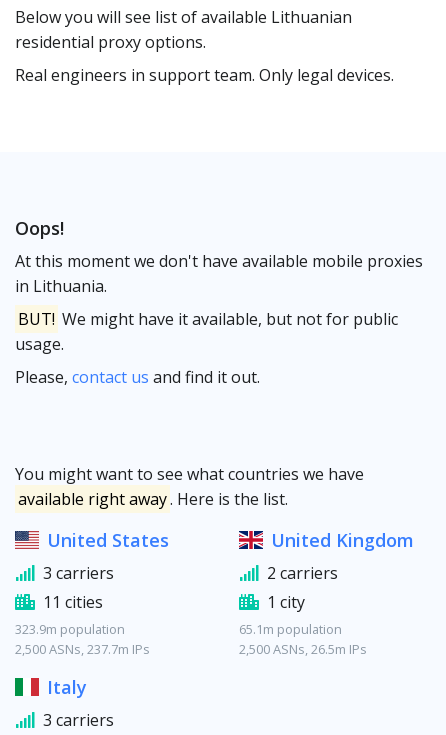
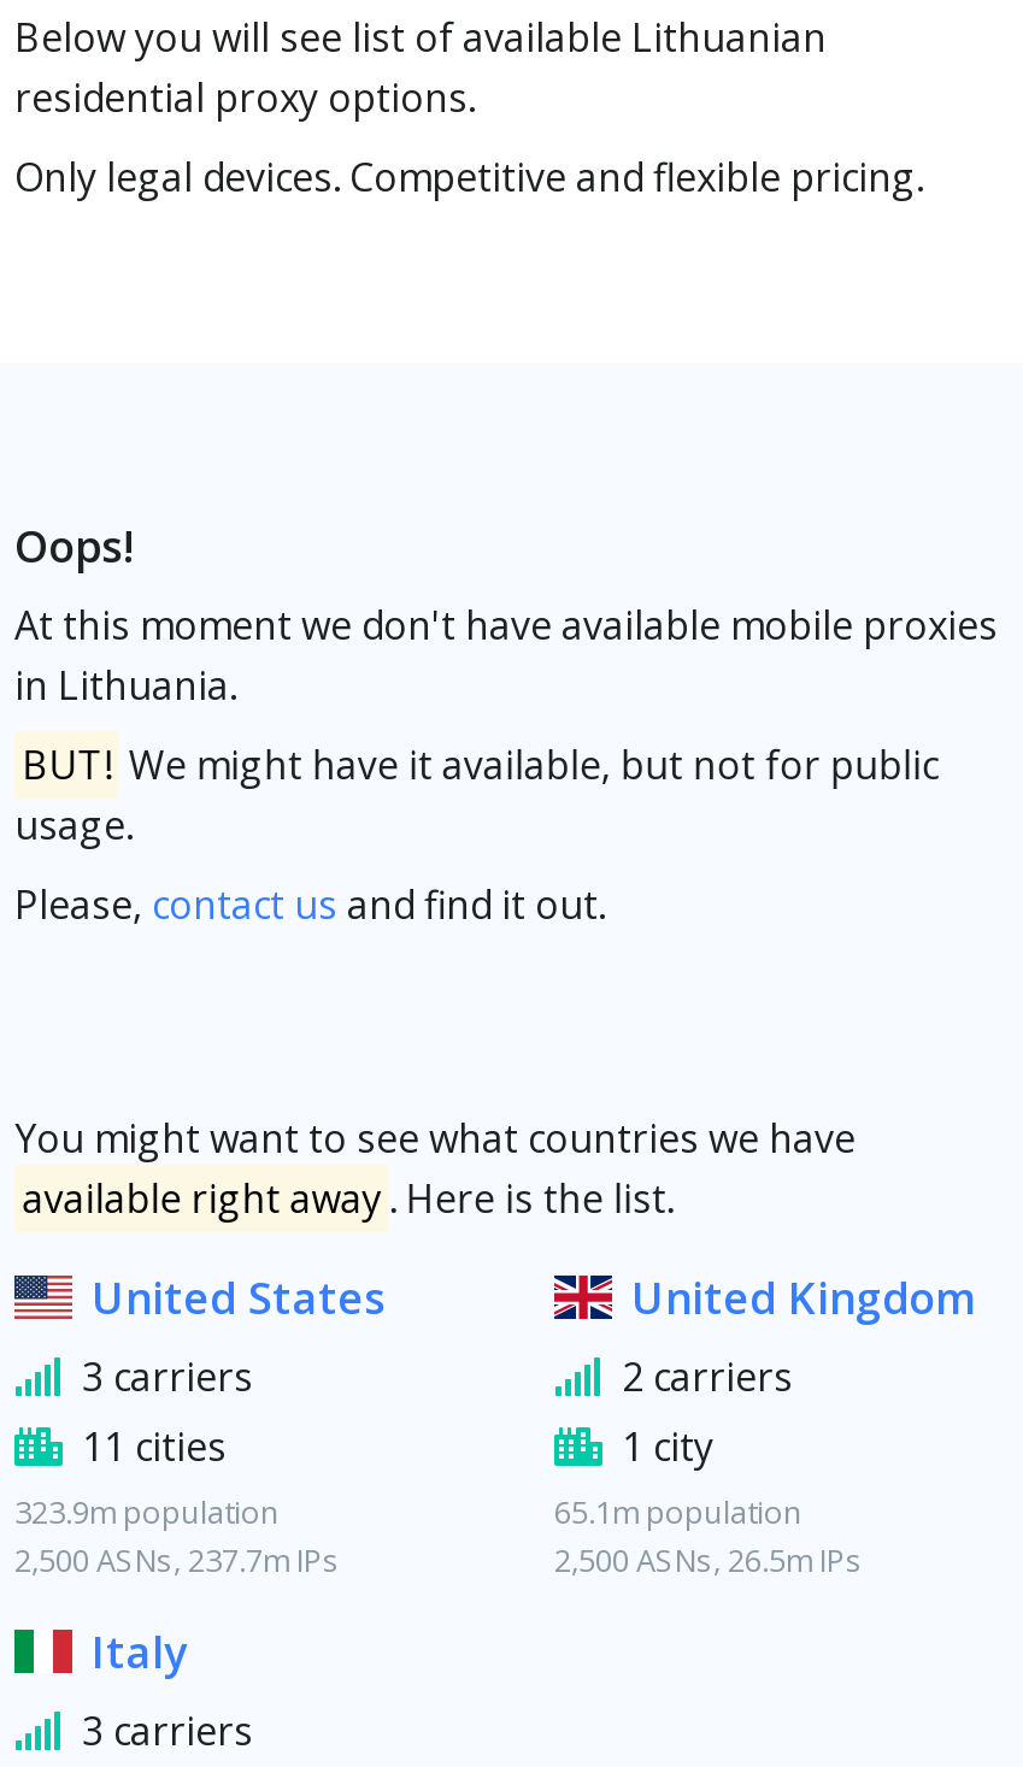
- Real engineers in support team. Only legal devices.
+ Only legal devices. Competitive and flexible pricing.
